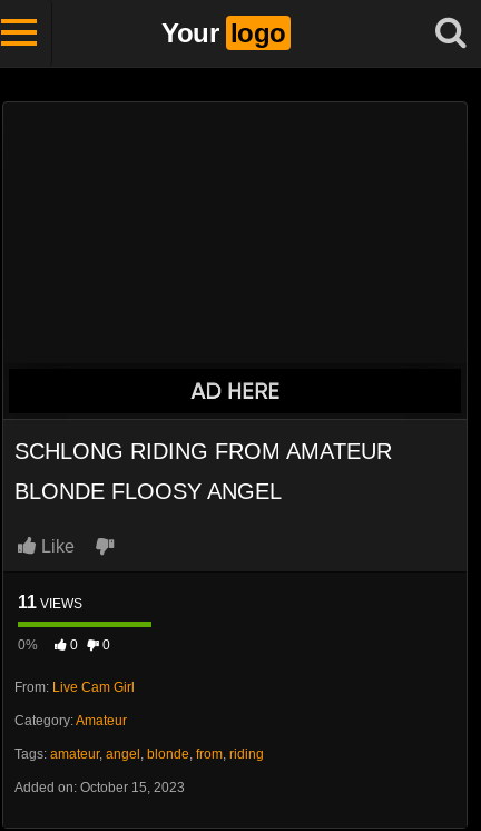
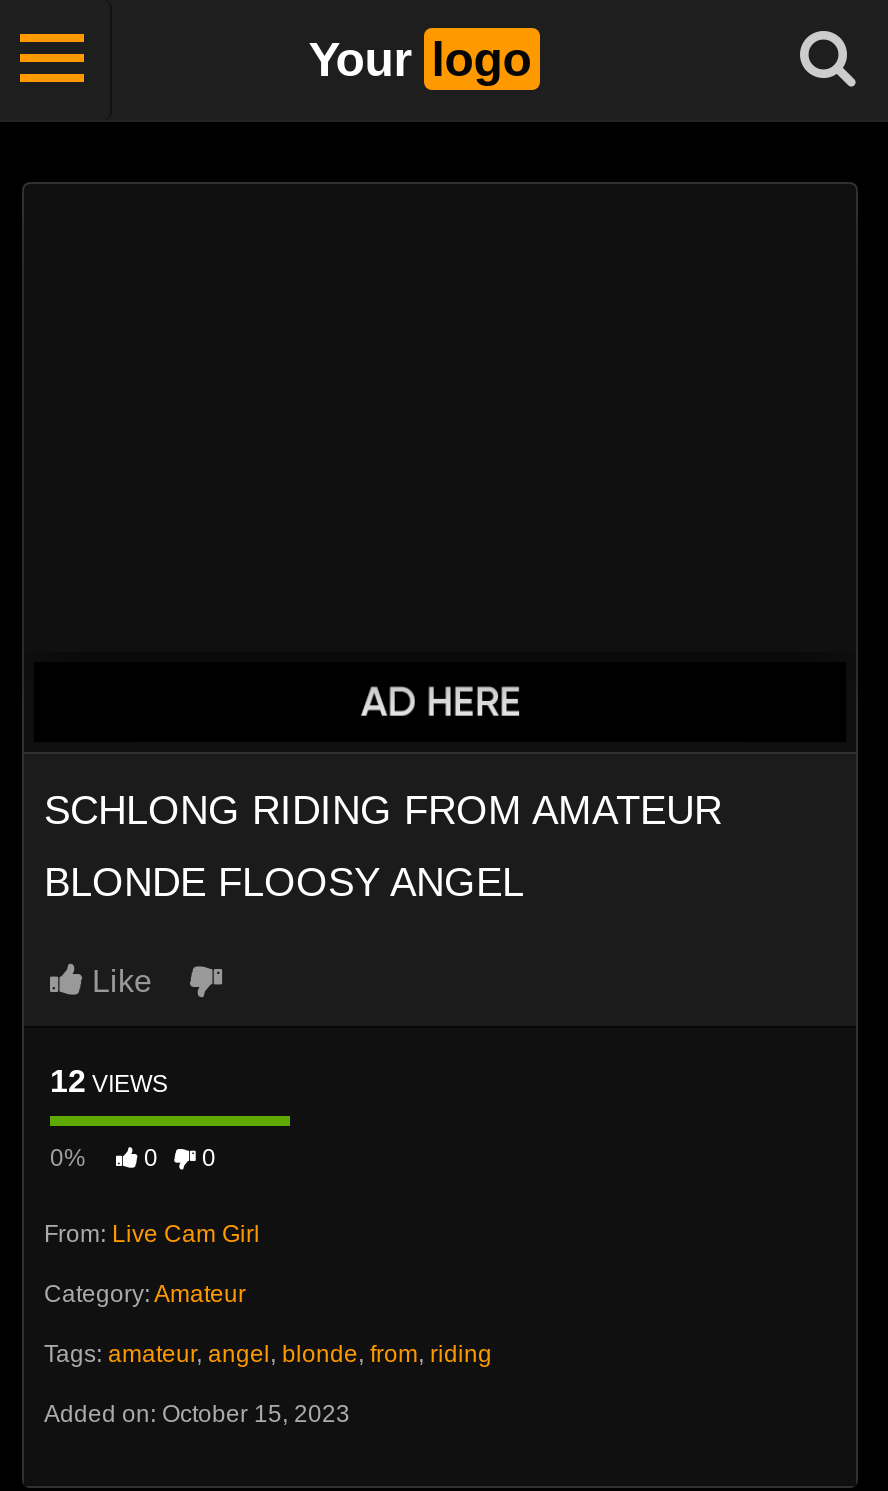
- 11 VIEWS
+ 12 VIEWS
